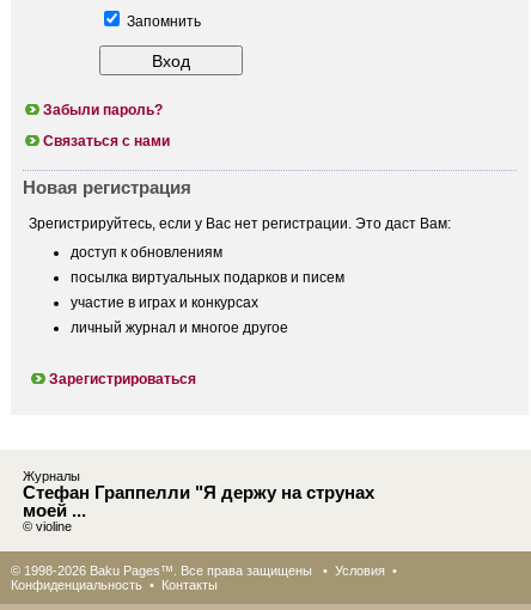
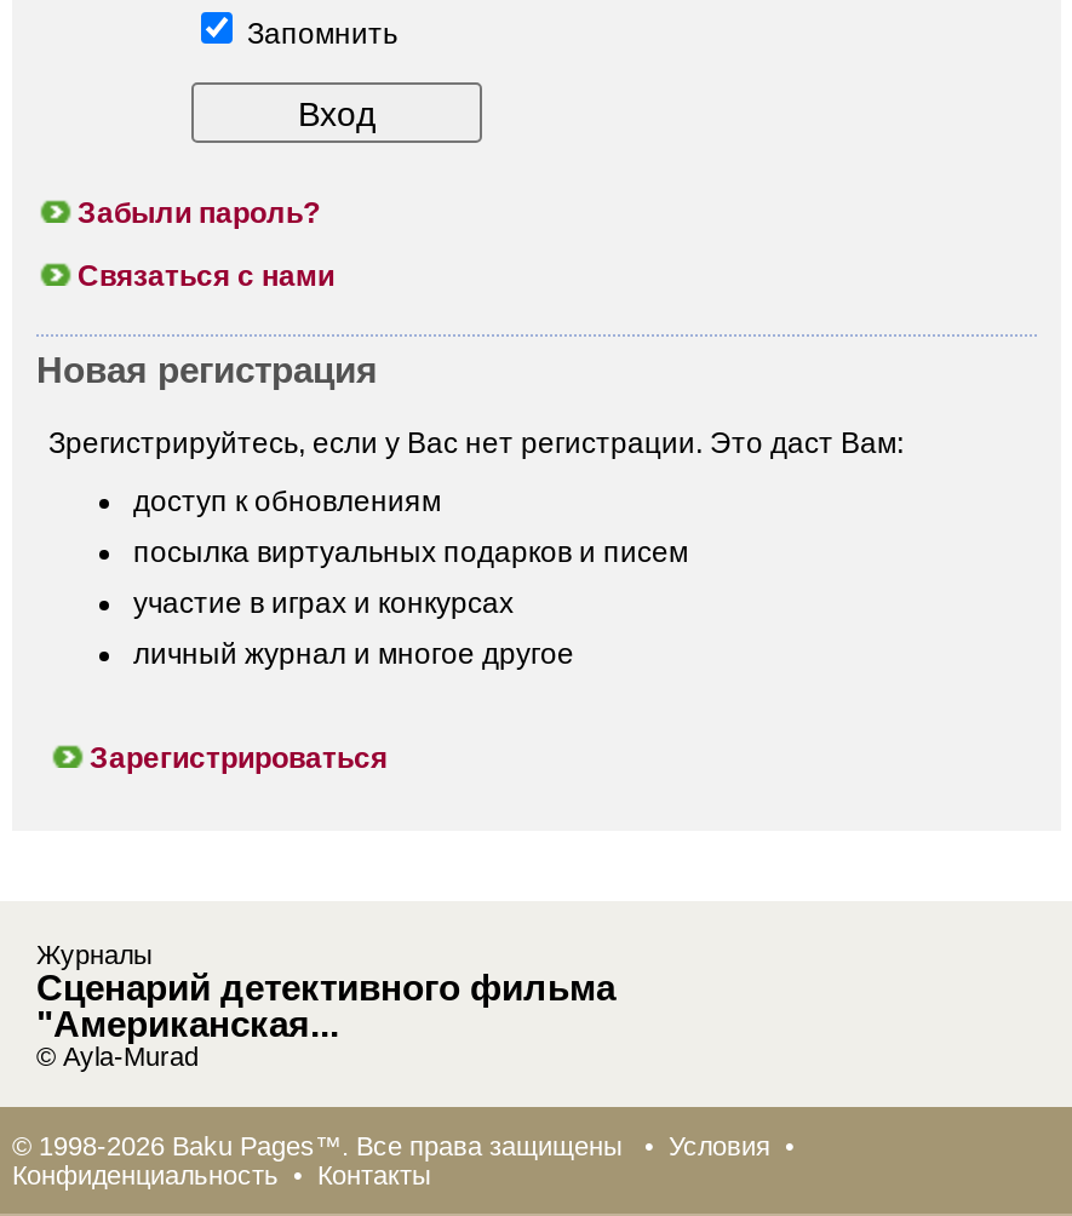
- Стефан Граппелли "Я держу на струнах
- моей ...
- © violine
+ Сценарий детективного фильма
+ "Американская...
+ © Ayla-Murad
